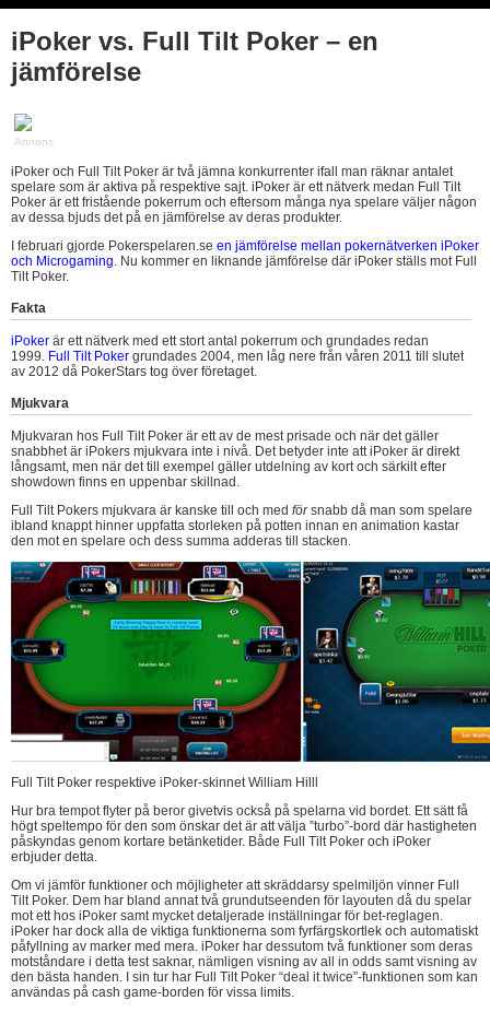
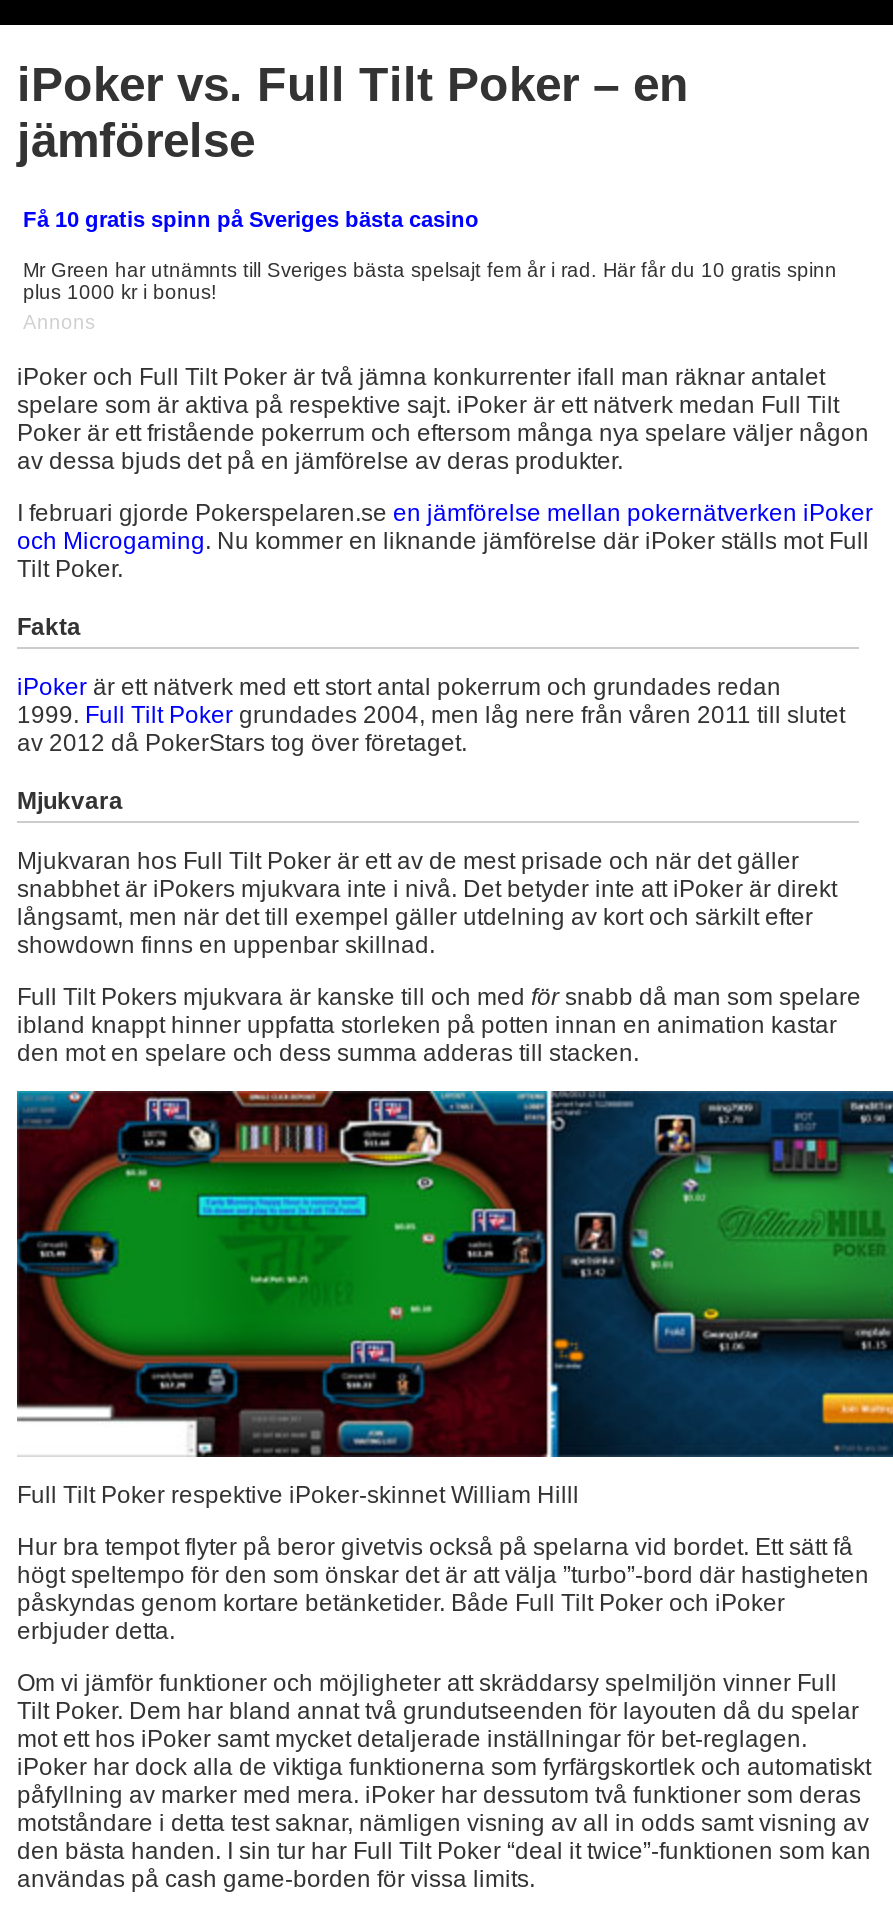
+ Få 10 gratis spinn på Sveriges bästa casino
+ Mr Green har utnämnts till Sveriges bästa spelsajt fem år i rad. Här får du 10 gratis spinn
+ plus 1000 kr i bonus!
